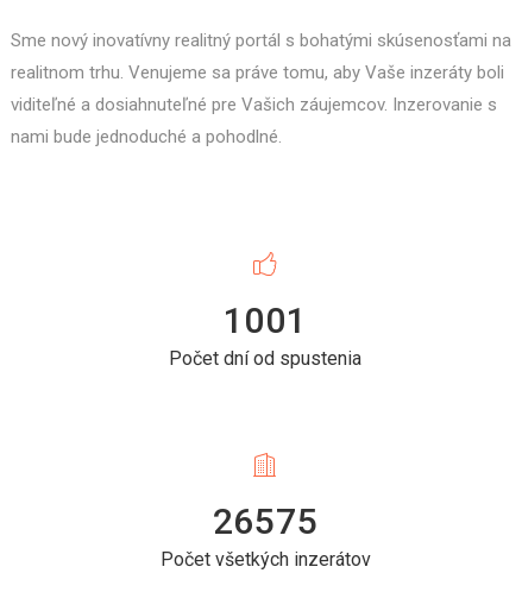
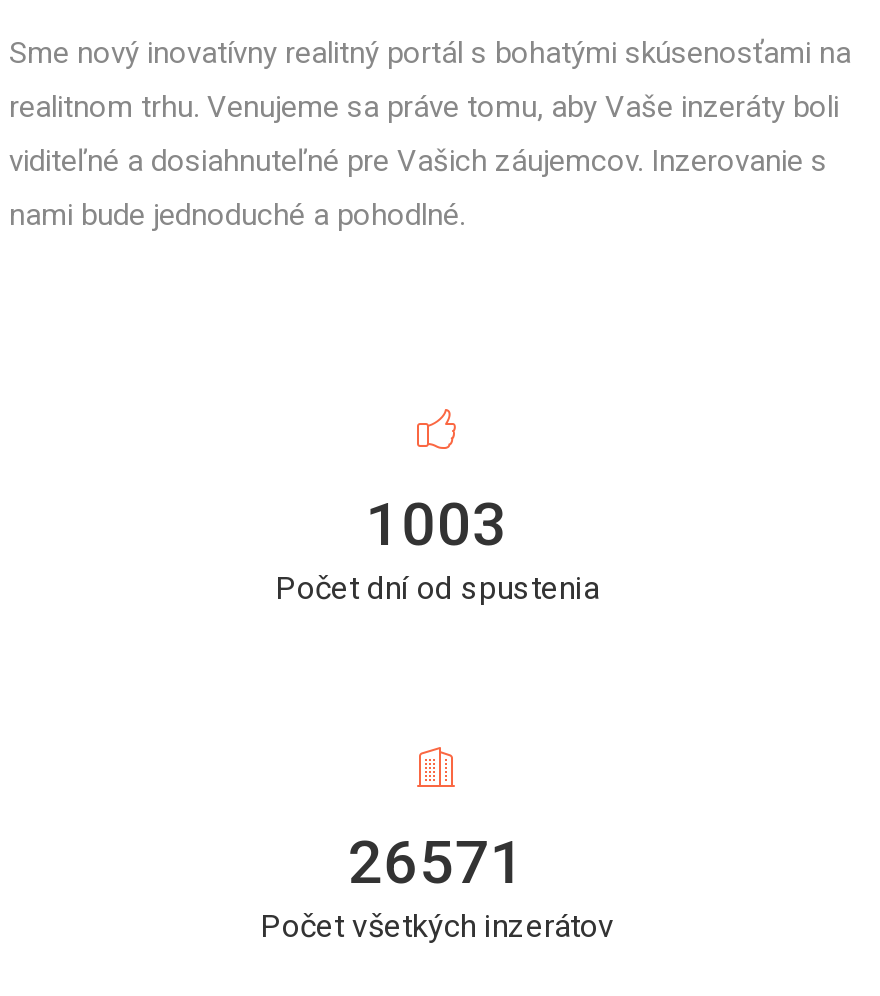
- 1001
+ 1003

- 26575
+ 26571
